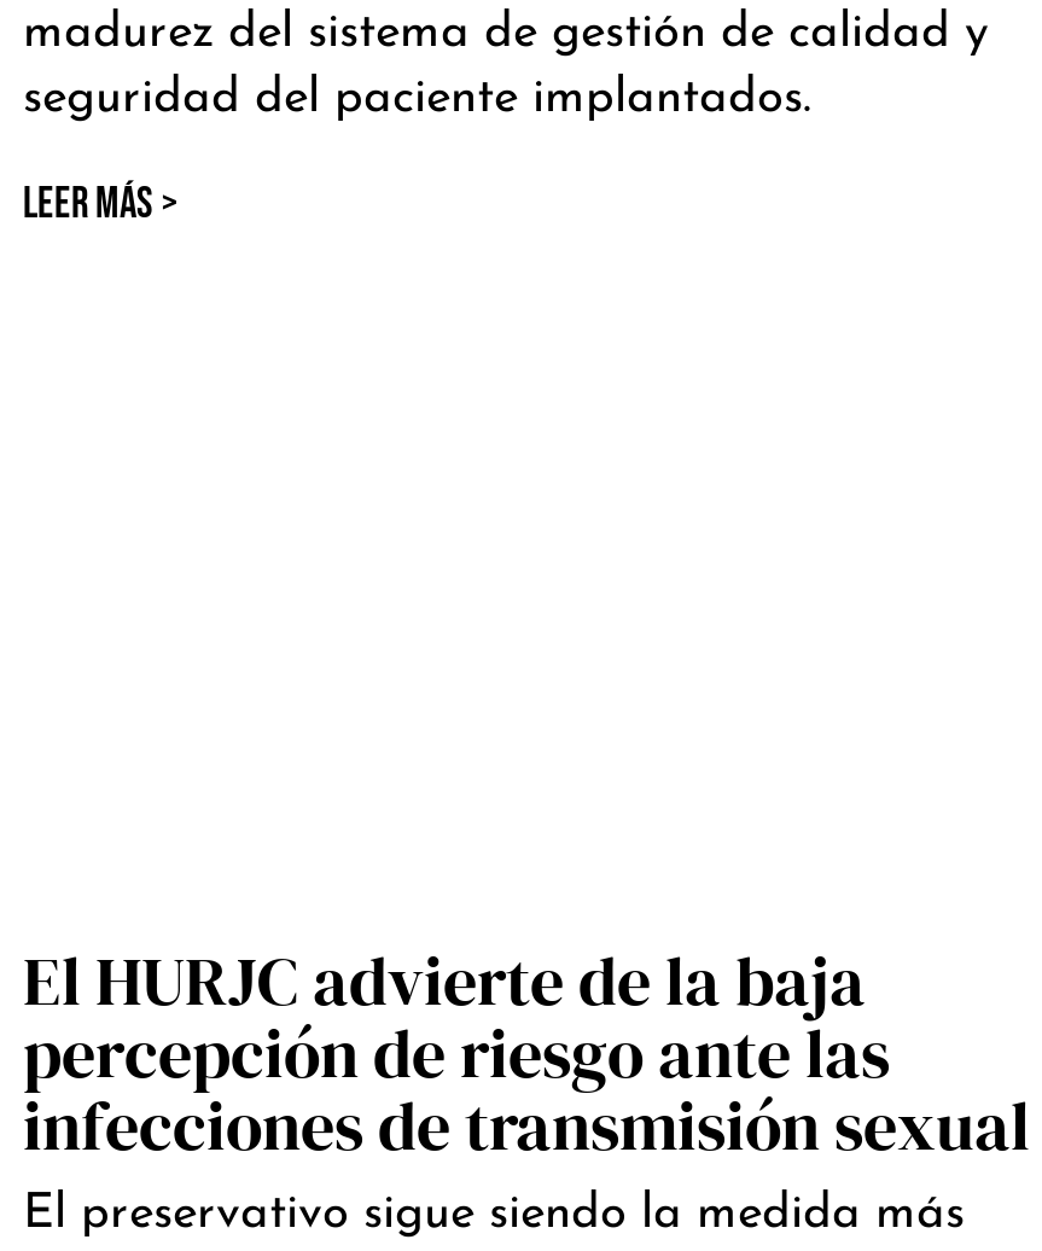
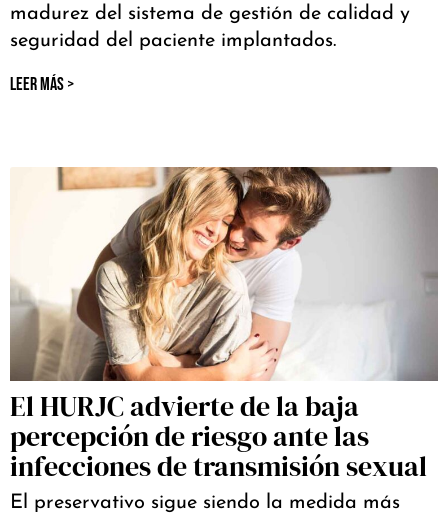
+ [image]
